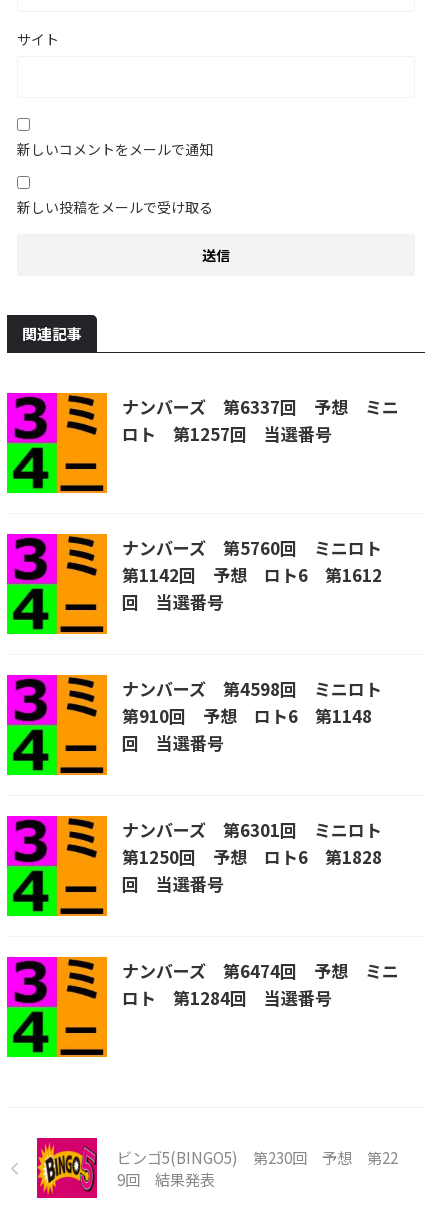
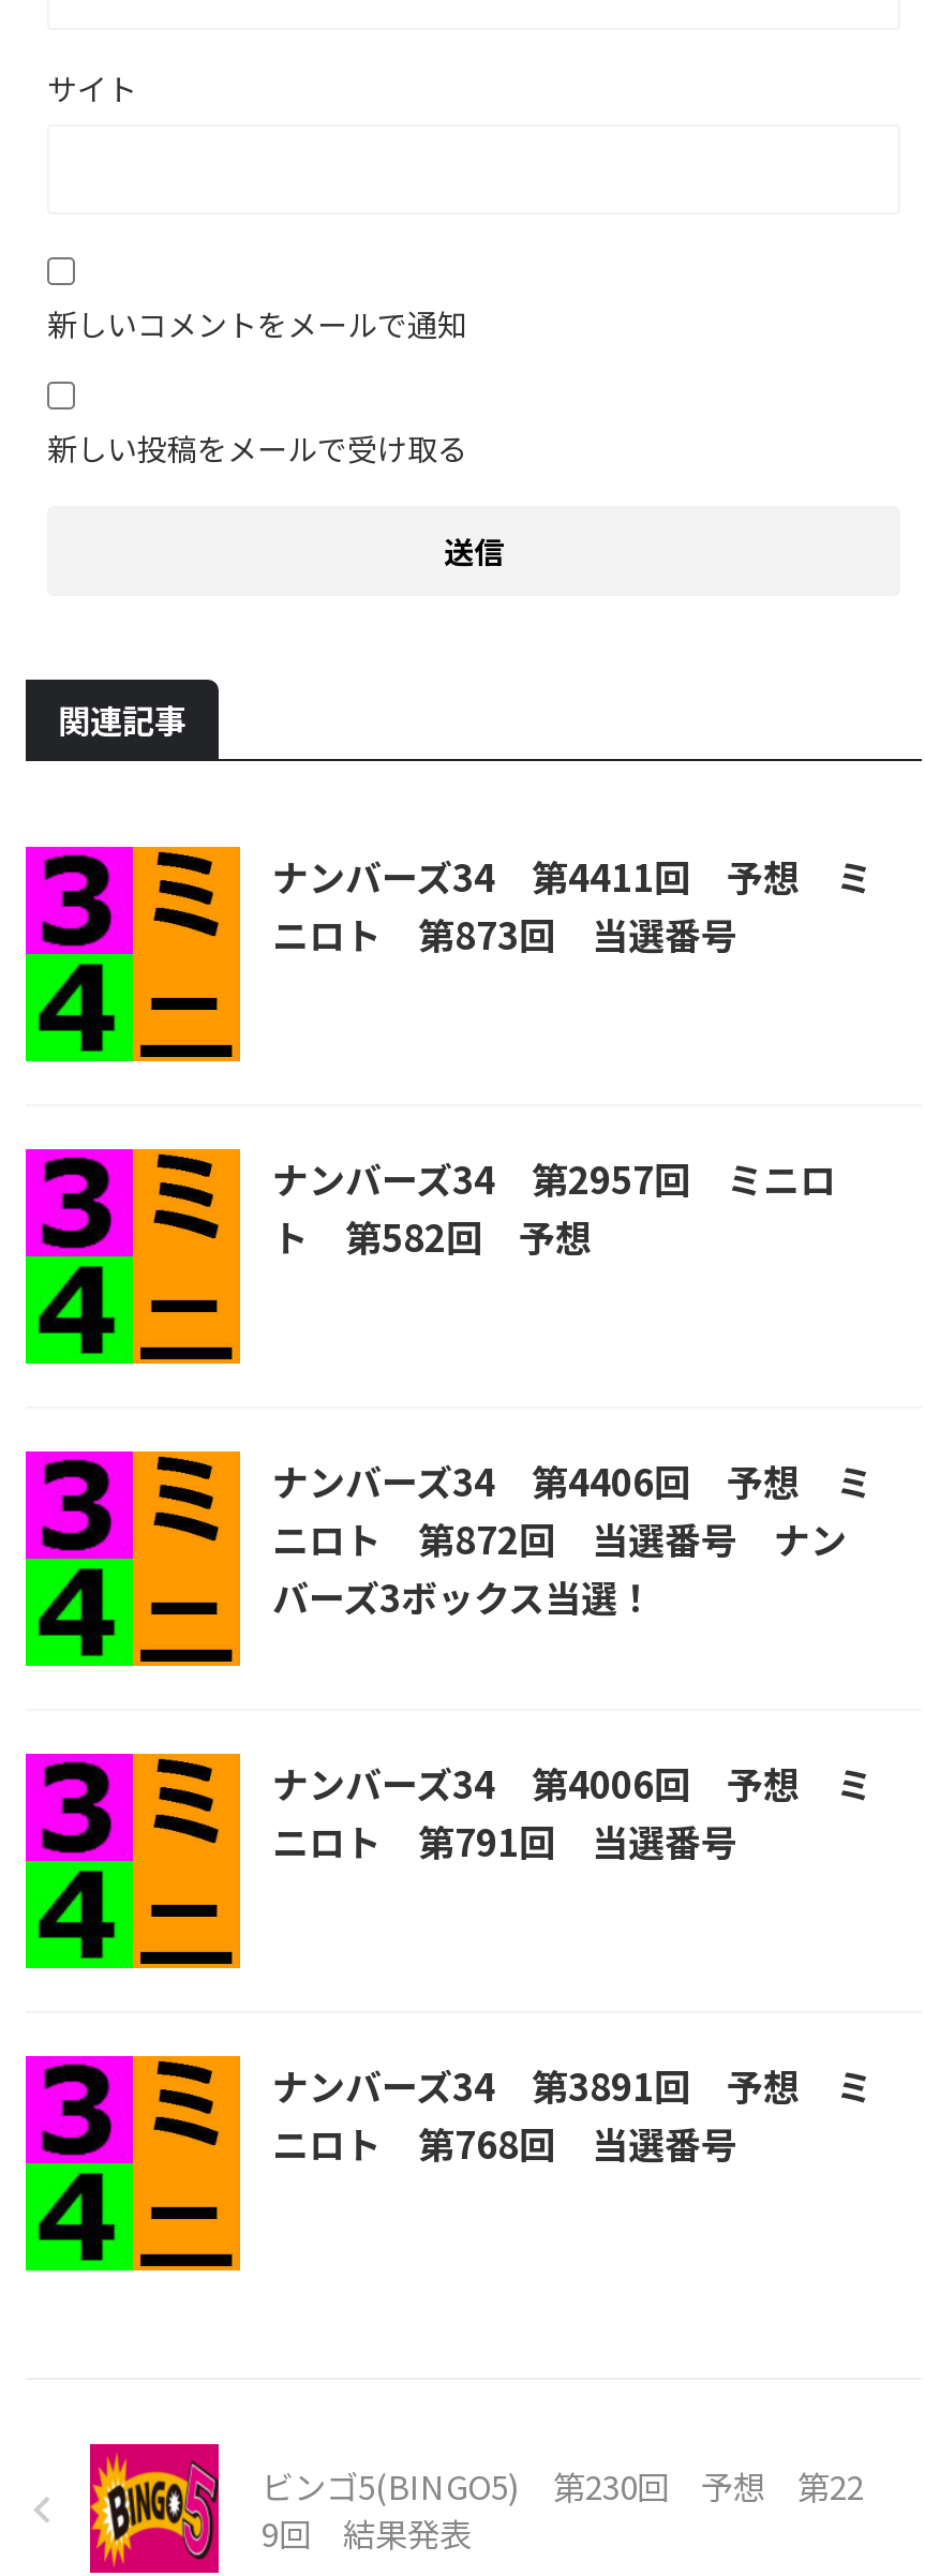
- ナンバーズ 第6337回 予想 ミニ
- ロト 第1257回 当選番号
+ ナンバーズ34 第4411回 予想 ミ
+ ニロト 第873回 当選番号

- ナンバーズ 第5760回 ミニロト
- 第1142回 予想 ロト6 第1612
- 回 当選番号
+ ナンバーズ34 第2957回 ミニロ
+ ト 第582回 予想

- ナンバーズ 第4598回 ミニロト
- 第910回 予想 ロト6 第1148
- 回 当選番号
+ ナンバーズ34 第4406回 予想 ミ
+ ニロト 第872回 当選番号 ナン
+ バーズ3ボックス当選！

- ナンバーズ 第6301回 ミニロト
- 第1250回 予想 ロト6 第1828
- 回 当選番号
+ ナンバーズ34 第4006回 予想 ミ
+ ニロト 第791回 当選番号

- ナンバーズ 第6474回 予想 ミニ
- ロト 第1284回 当選番号
+ ナンバーズ34 第3891回 予想 ミ
+ ニロト 第768回 当選番号
